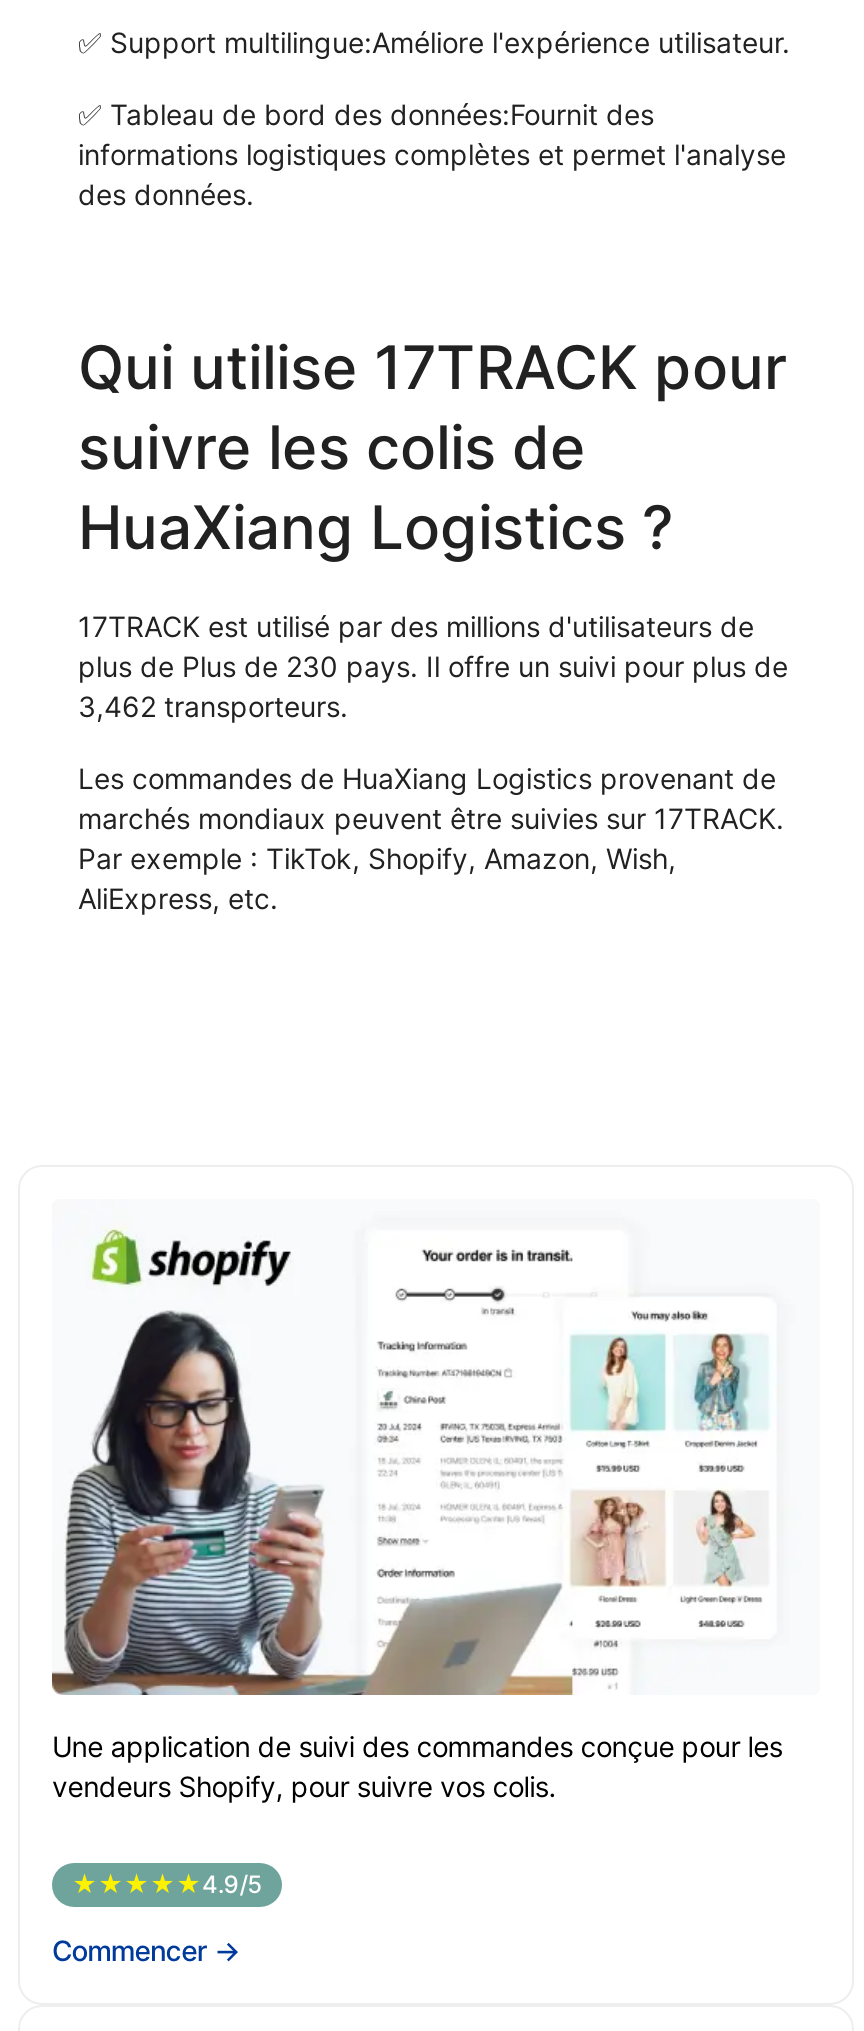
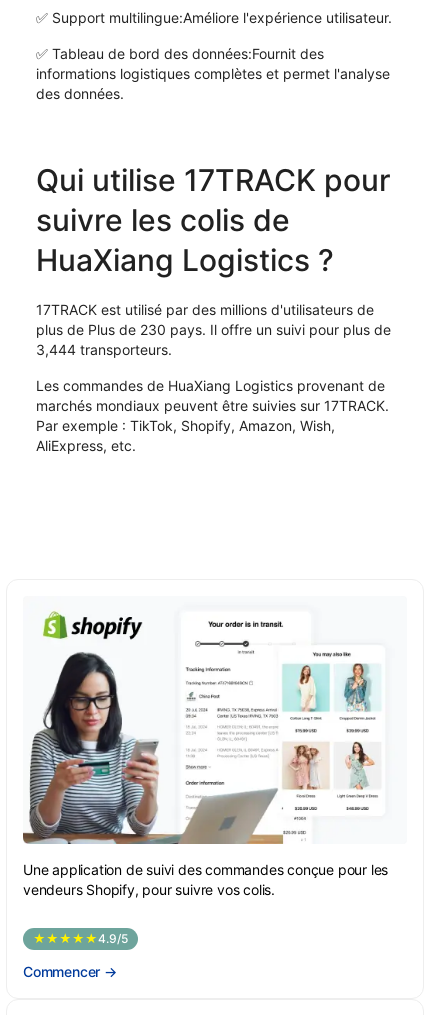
- 3,462 transporteurs.
+ 3,444 transporteurs.
